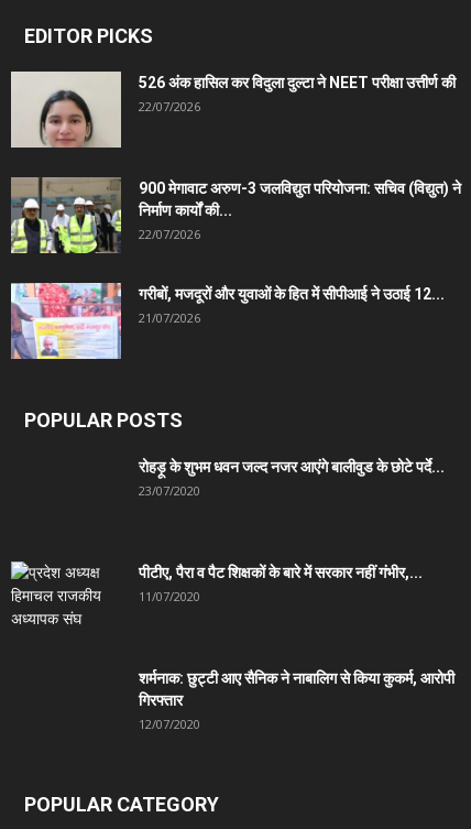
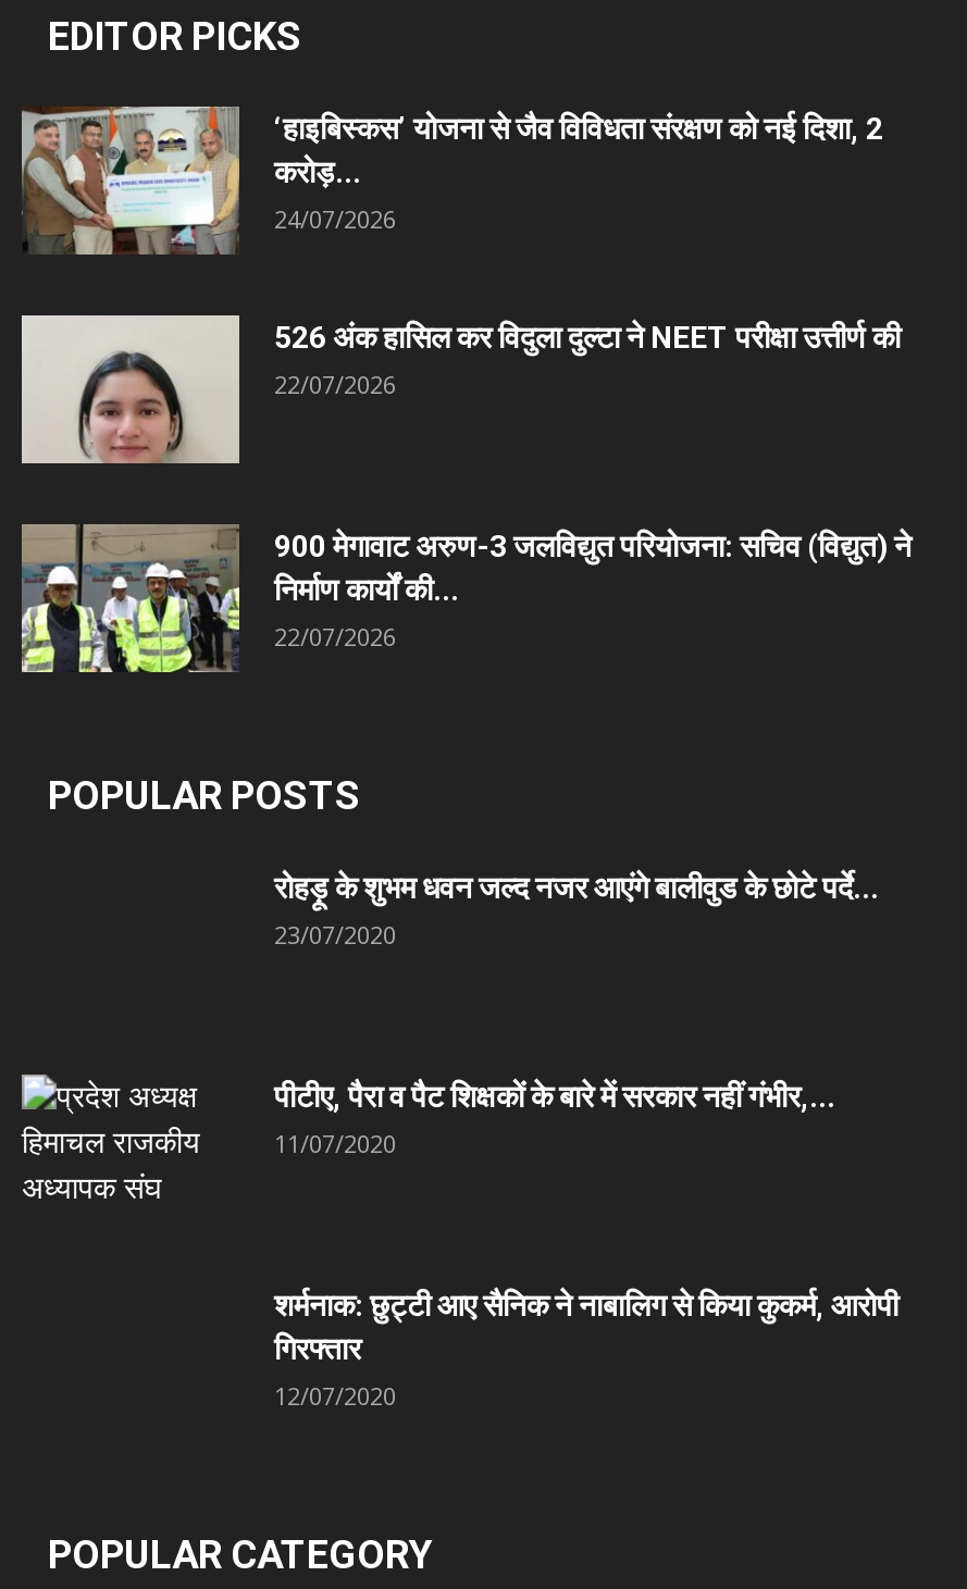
+ [image]
+ ‘हाइबिस्कस’ योजना से जैव विविधता संरक्षण को नई दिशा, 2
+ करोड़...
+ 24/07/2026

moved down: [image] | 526 अंक हासिल कर विदुला दुल्टा ने NEET परीक्षा उत्तीर्ण की | 22/07/2026 | 900 मेगावाट अरुण-3 जलविद्युत परियोजना: सचिव (विद्युत) ने | निर्माण कार्यों की... | 22/07/2026

- [image]
- गरीबों, मजदूरों और युवाओं के हित में सीपीआई ने उठाई 12...
- 21/07/2026
